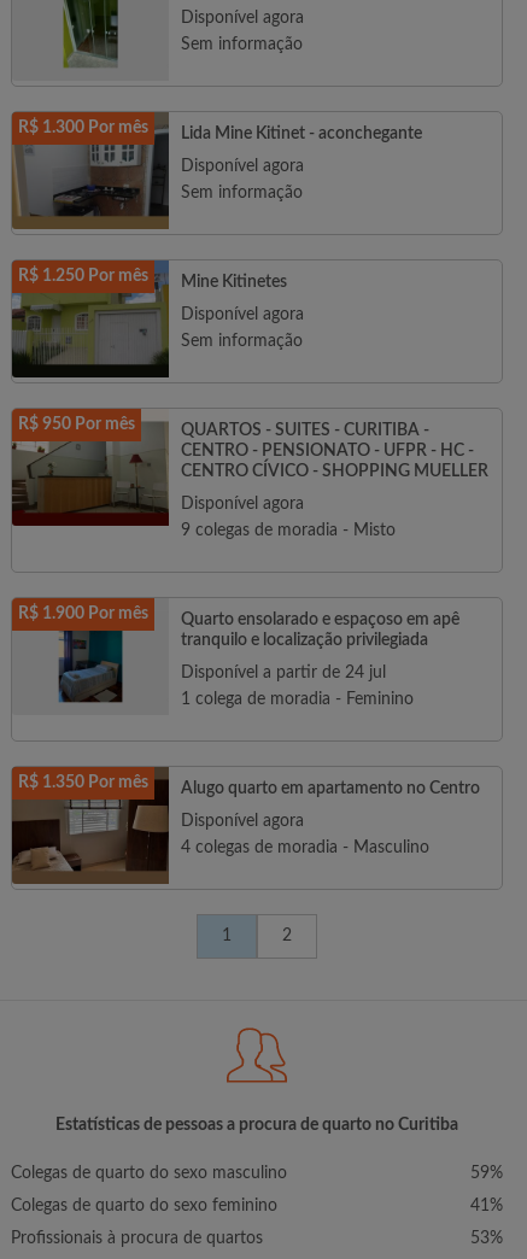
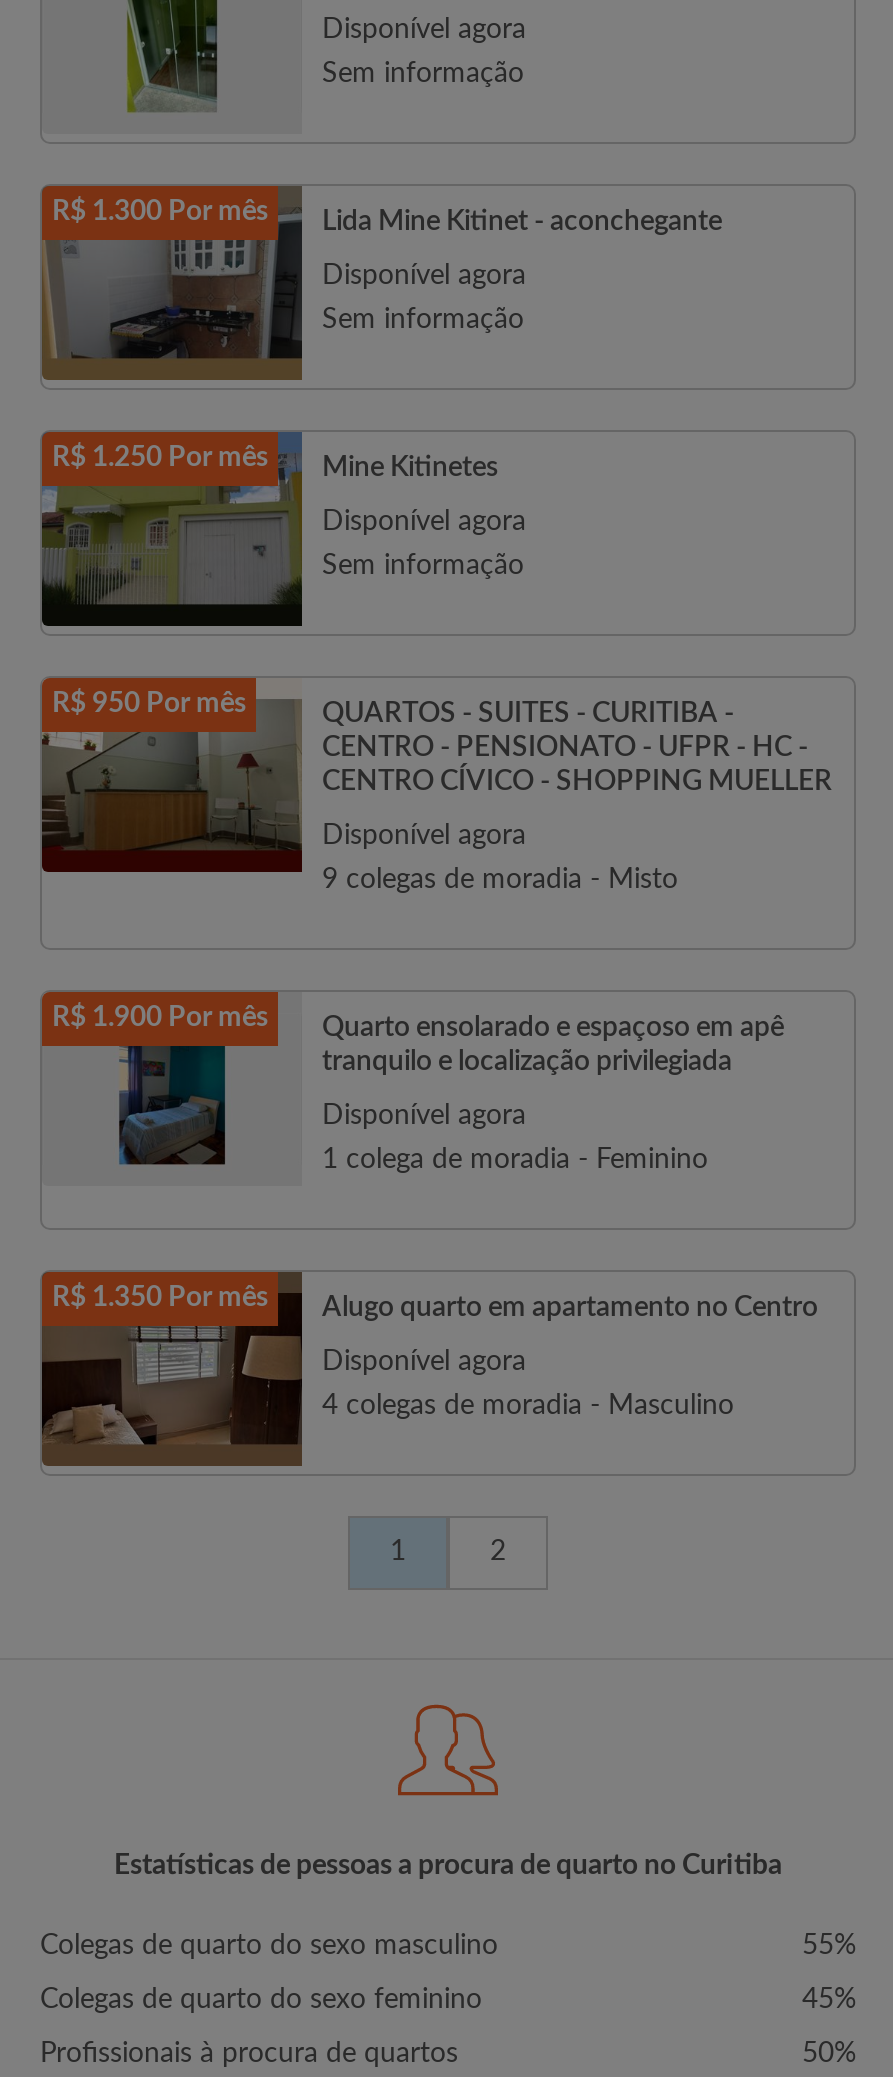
- Disponível a partir de 24 jul
+ Disponível agora

- 59%
+ 55%

- 41%
+ 45%

- 53%
+ 50%
